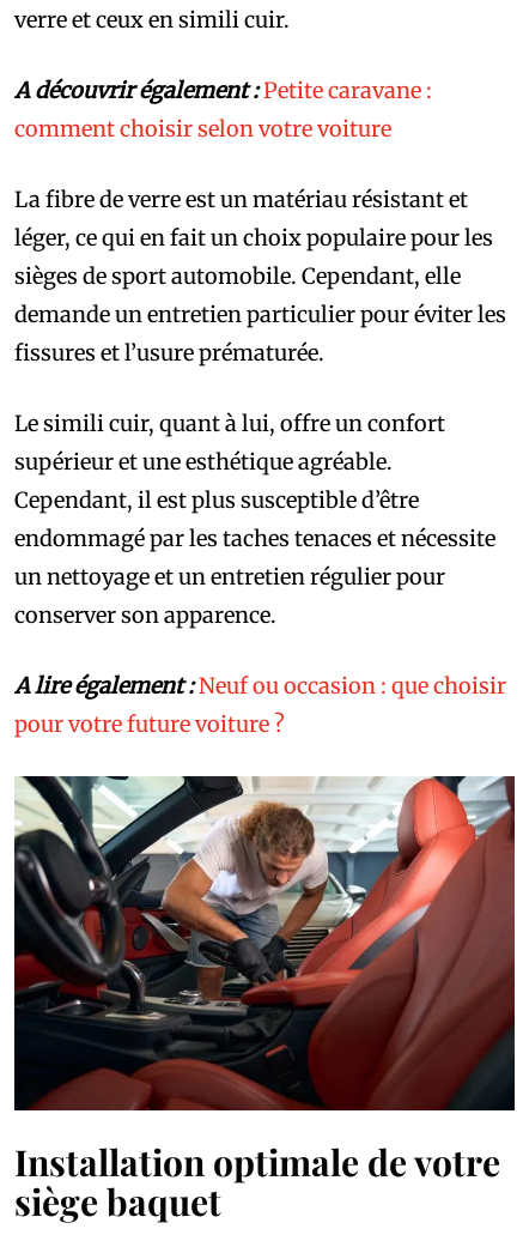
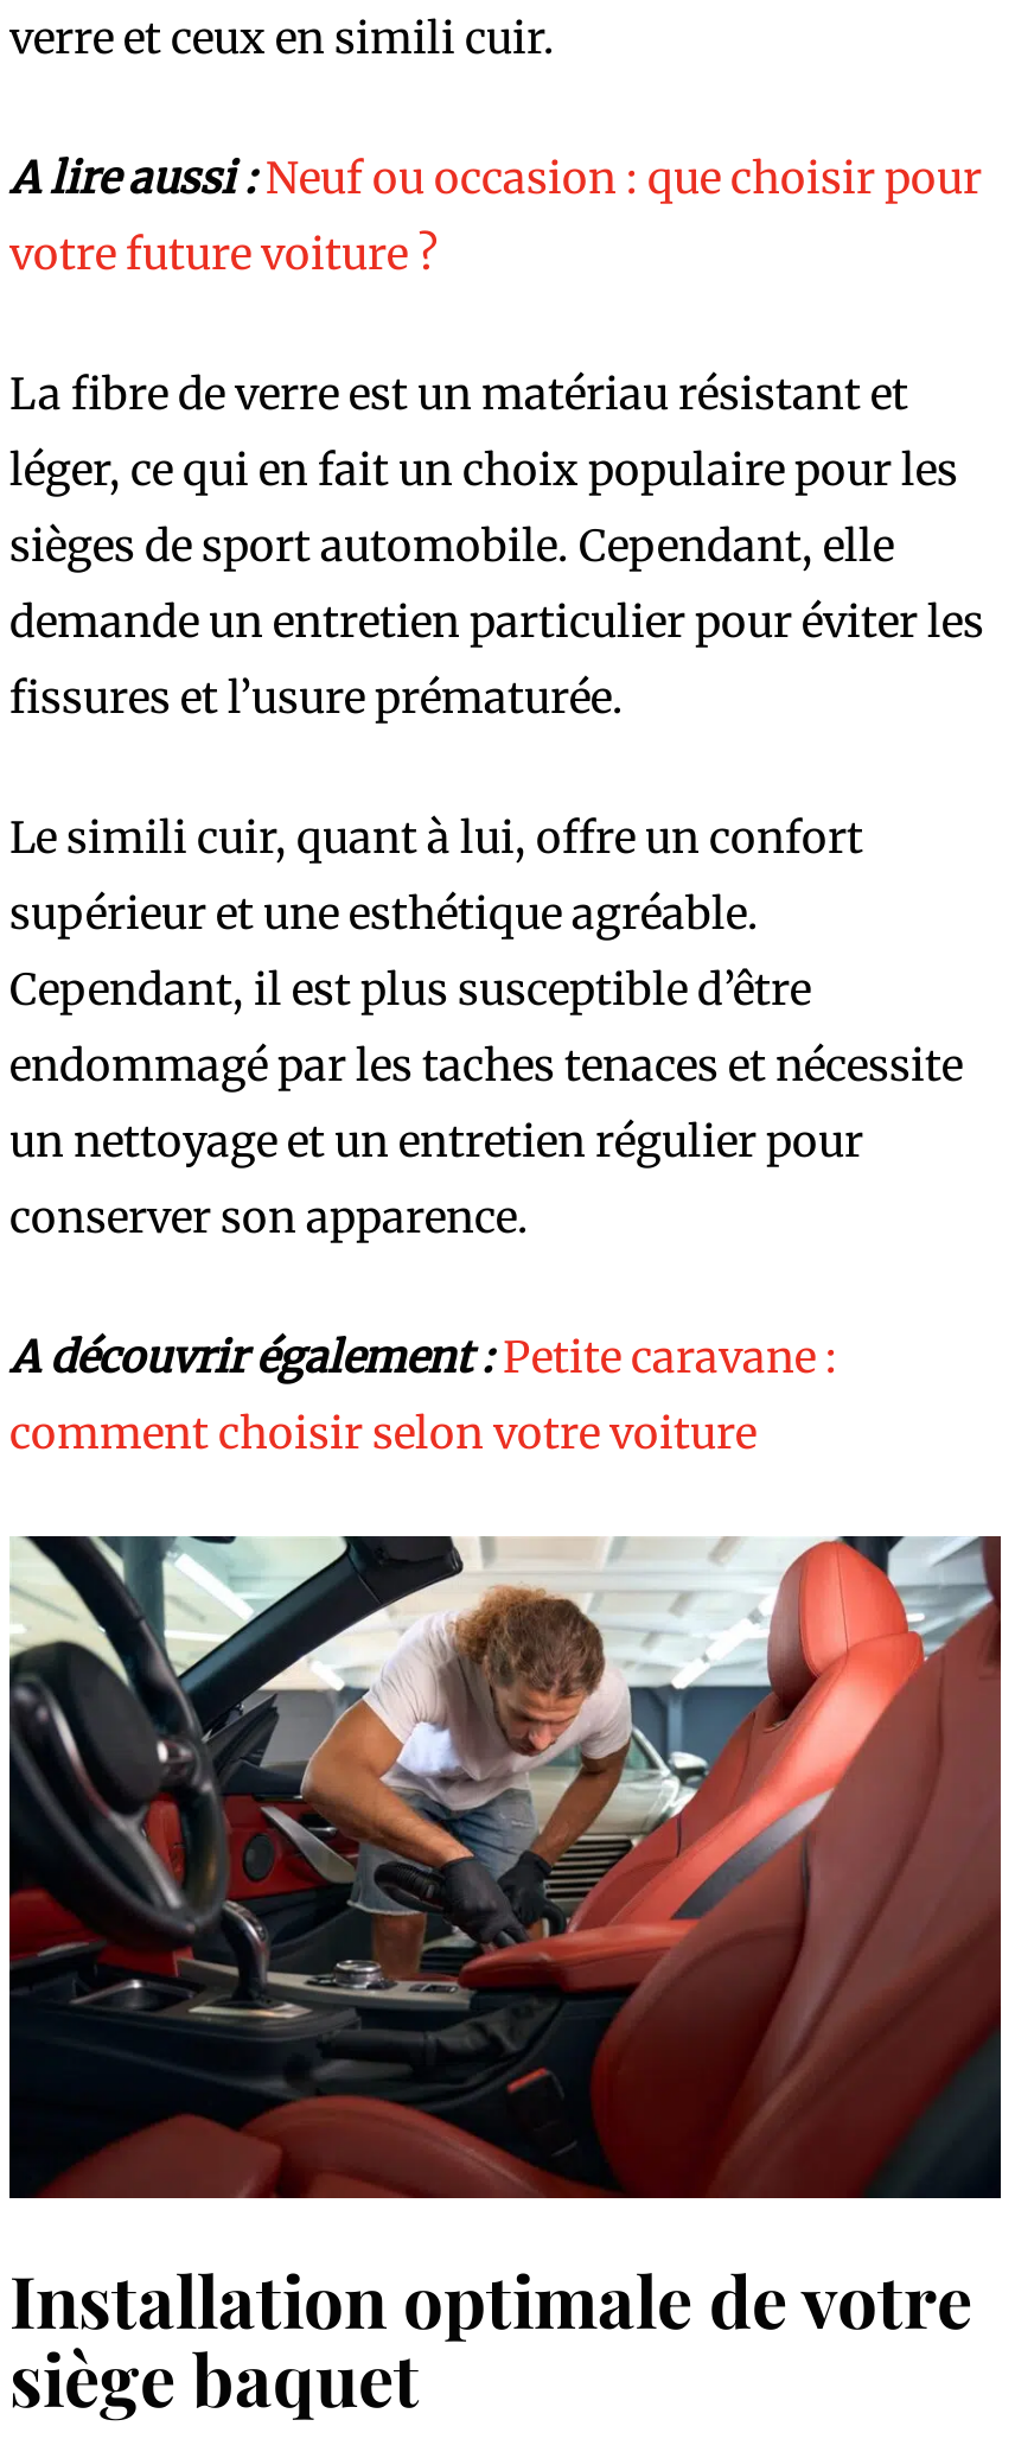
+ A lire aussi : Neuf ou occasion : que choisir pour
+ votre future voiture ?

moved down: A découvrir également : Petite caravane : | comment choisir selon votre voiture

- A lire également : Neuf ou occasion : que choisir
- pour votre future voiture ?
